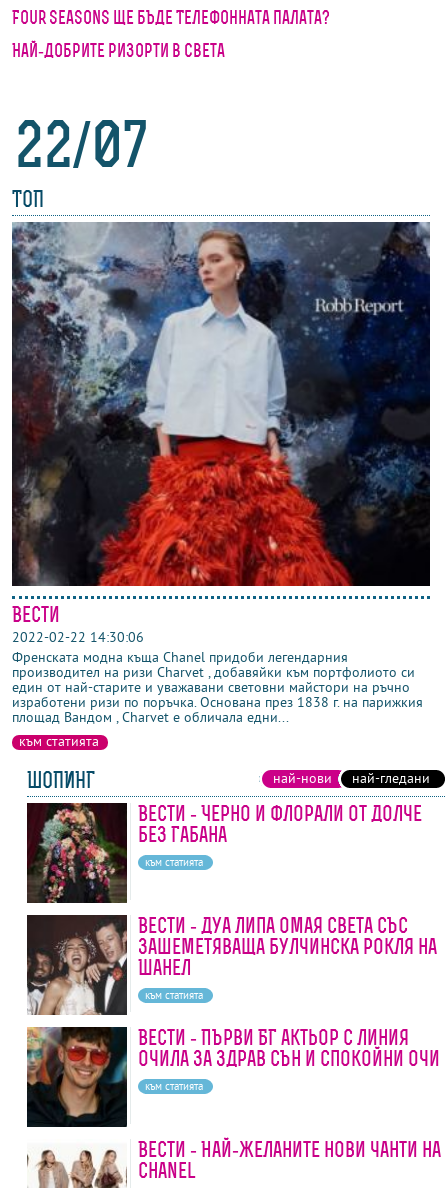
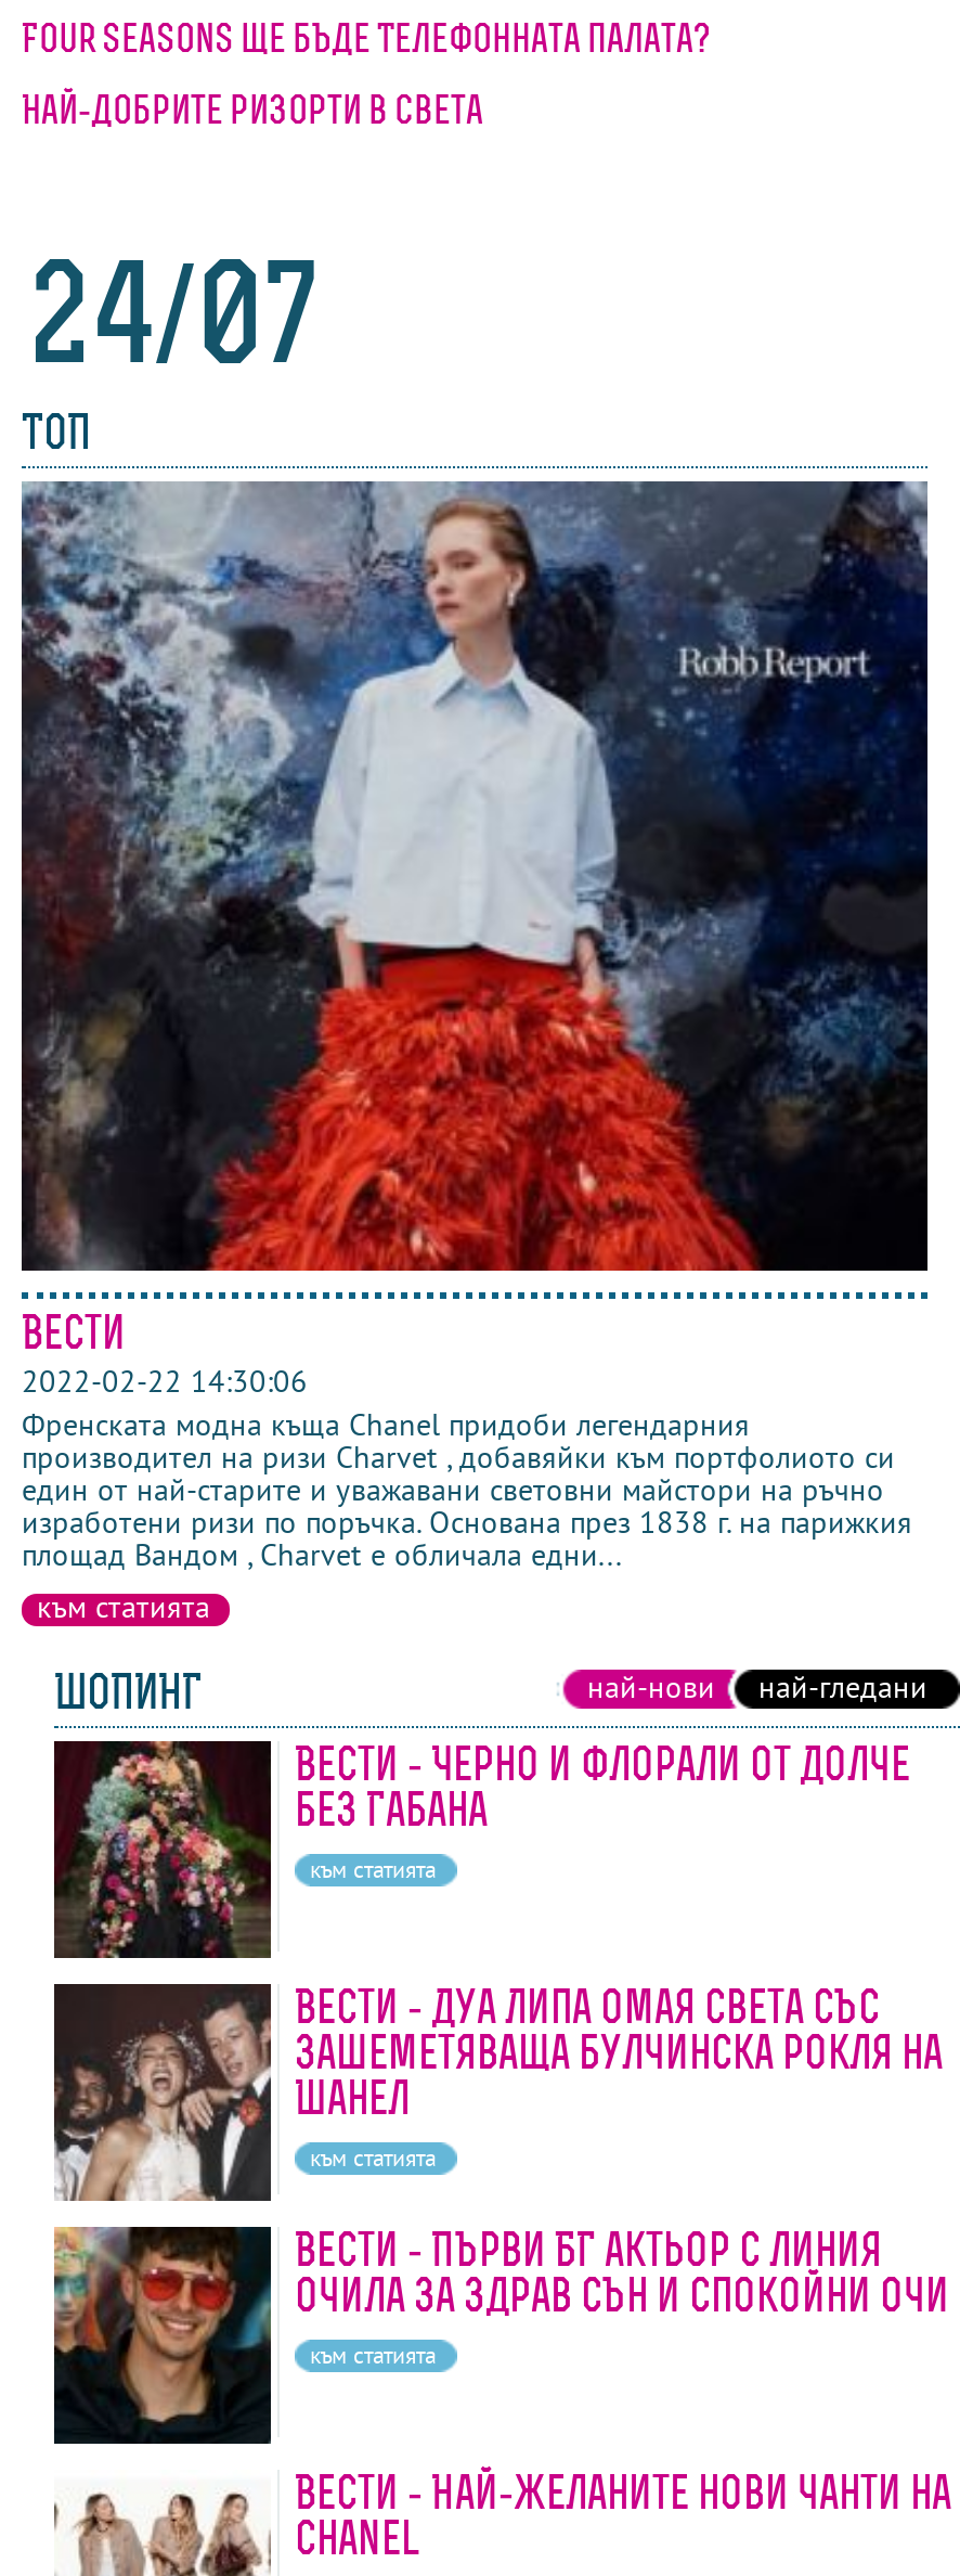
- 22/07
+ 24/07
